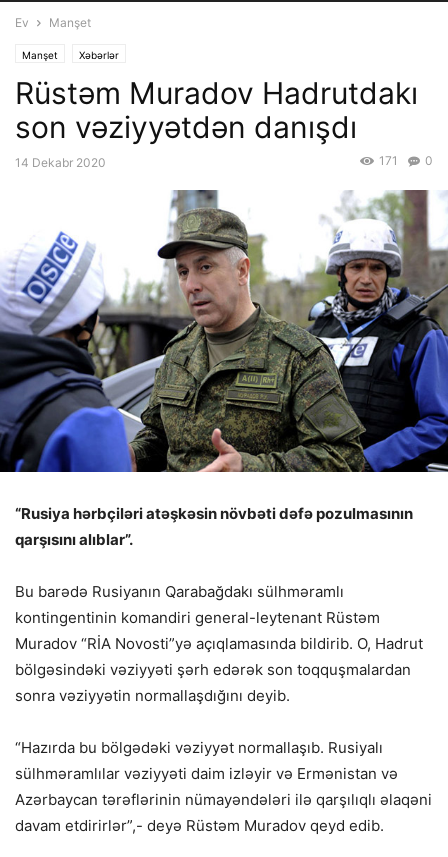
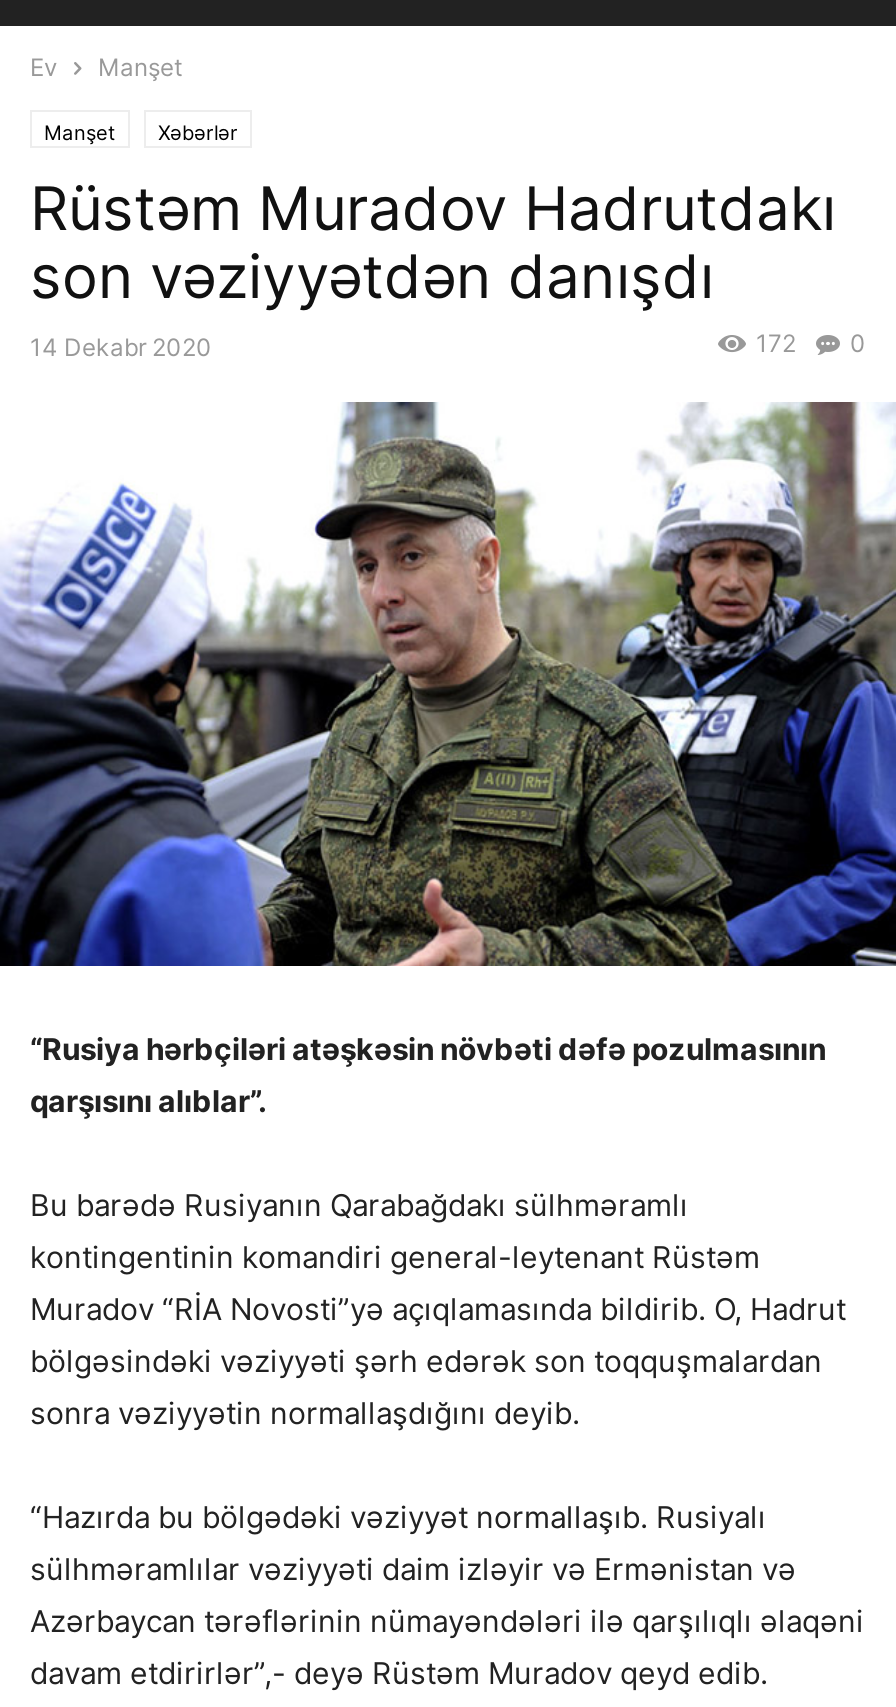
- 171 0
+ 172 0
